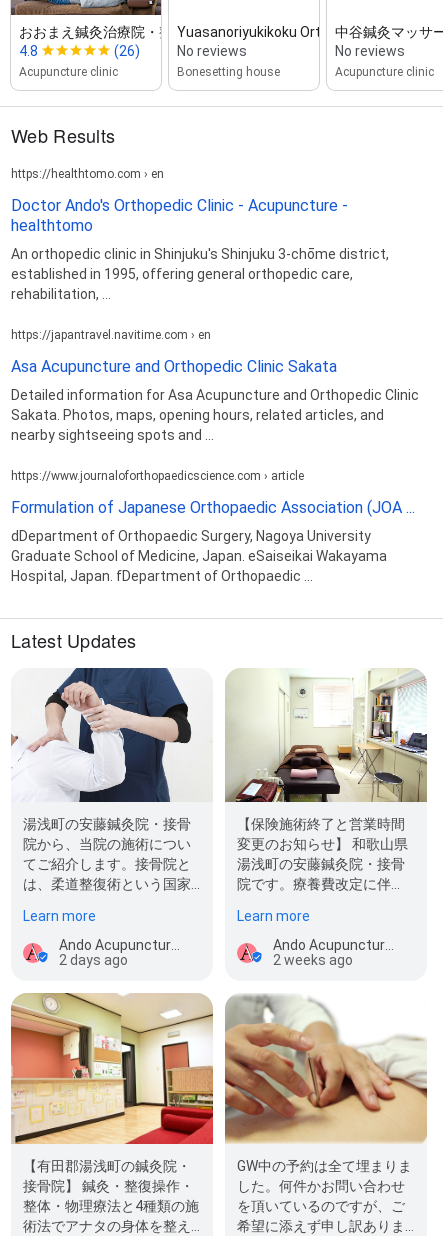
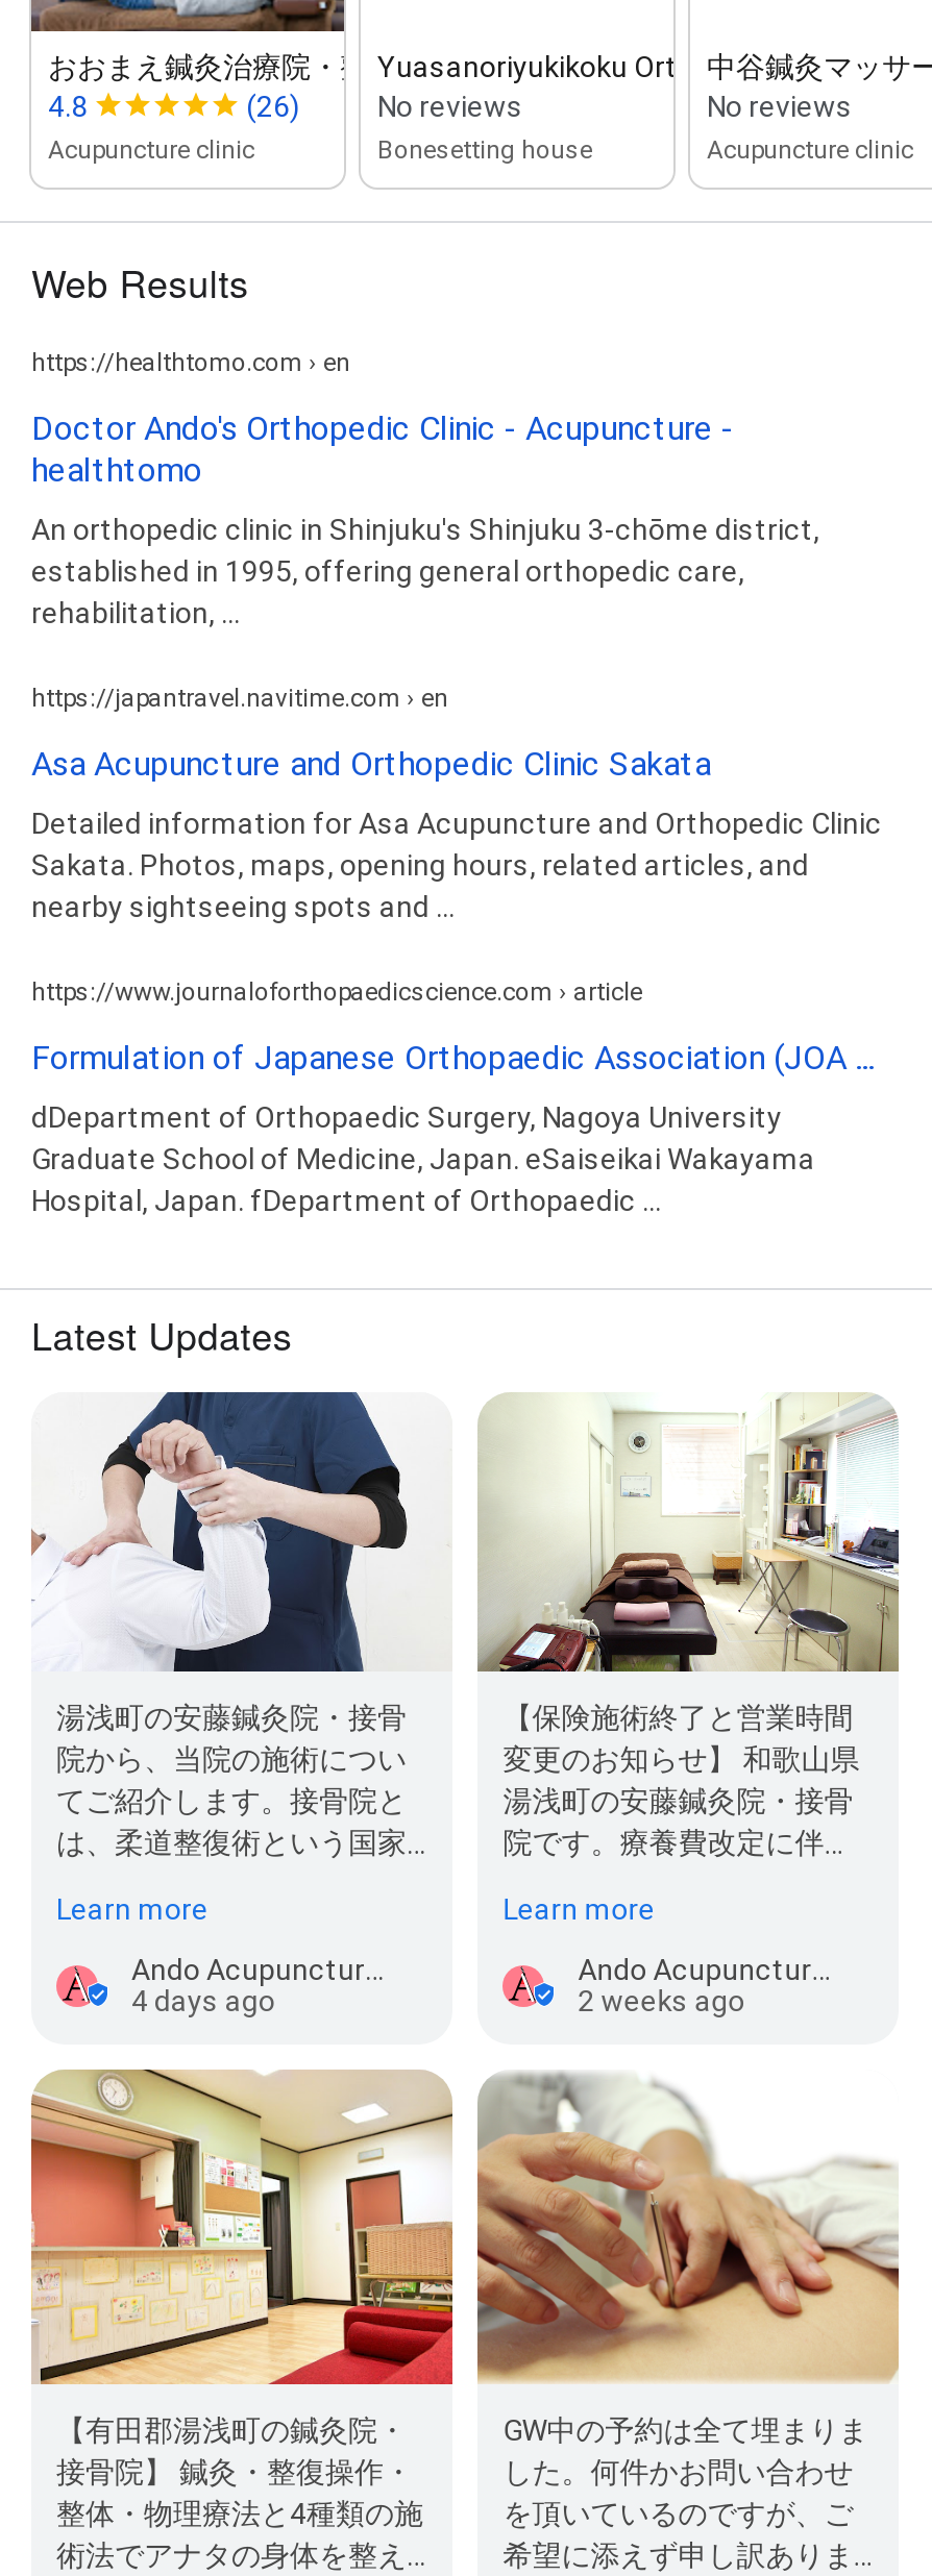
- 2 days ago
+ 4 days ago
